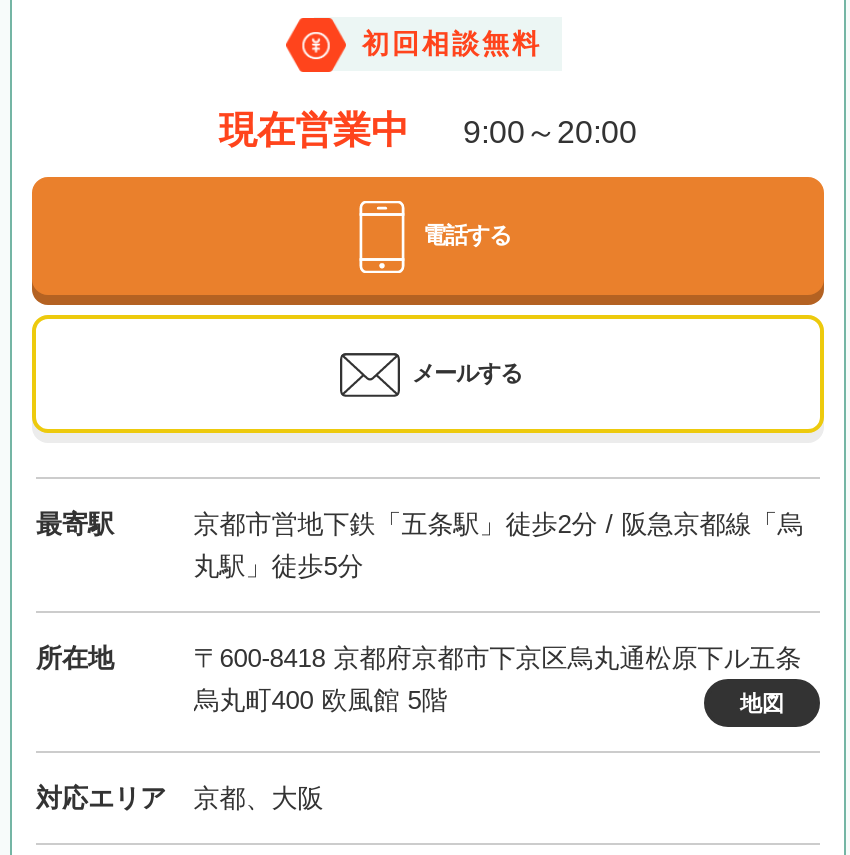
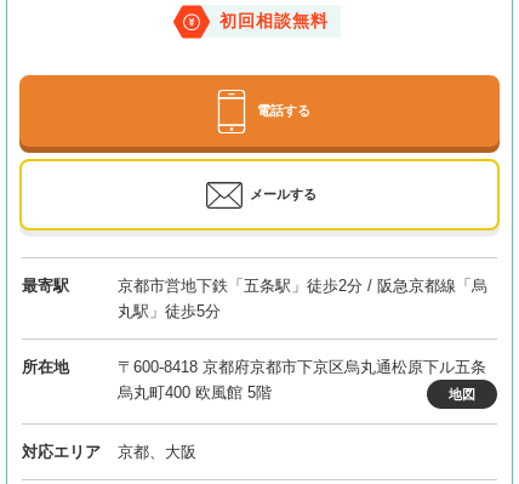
- 現在営業中
- 9:00～20:00
